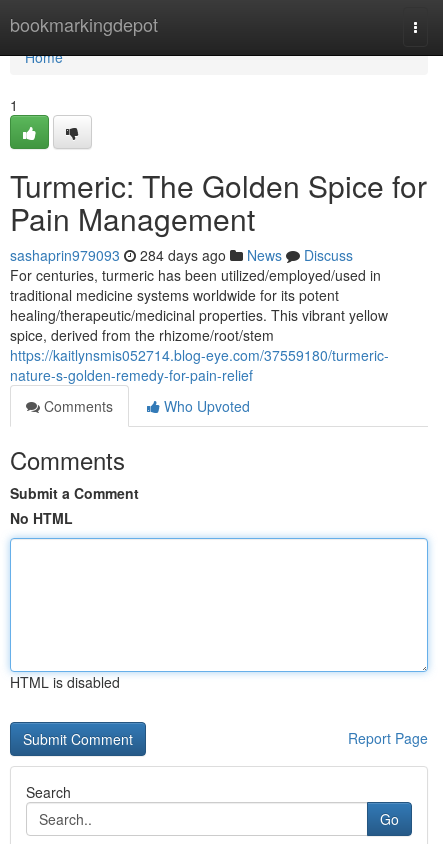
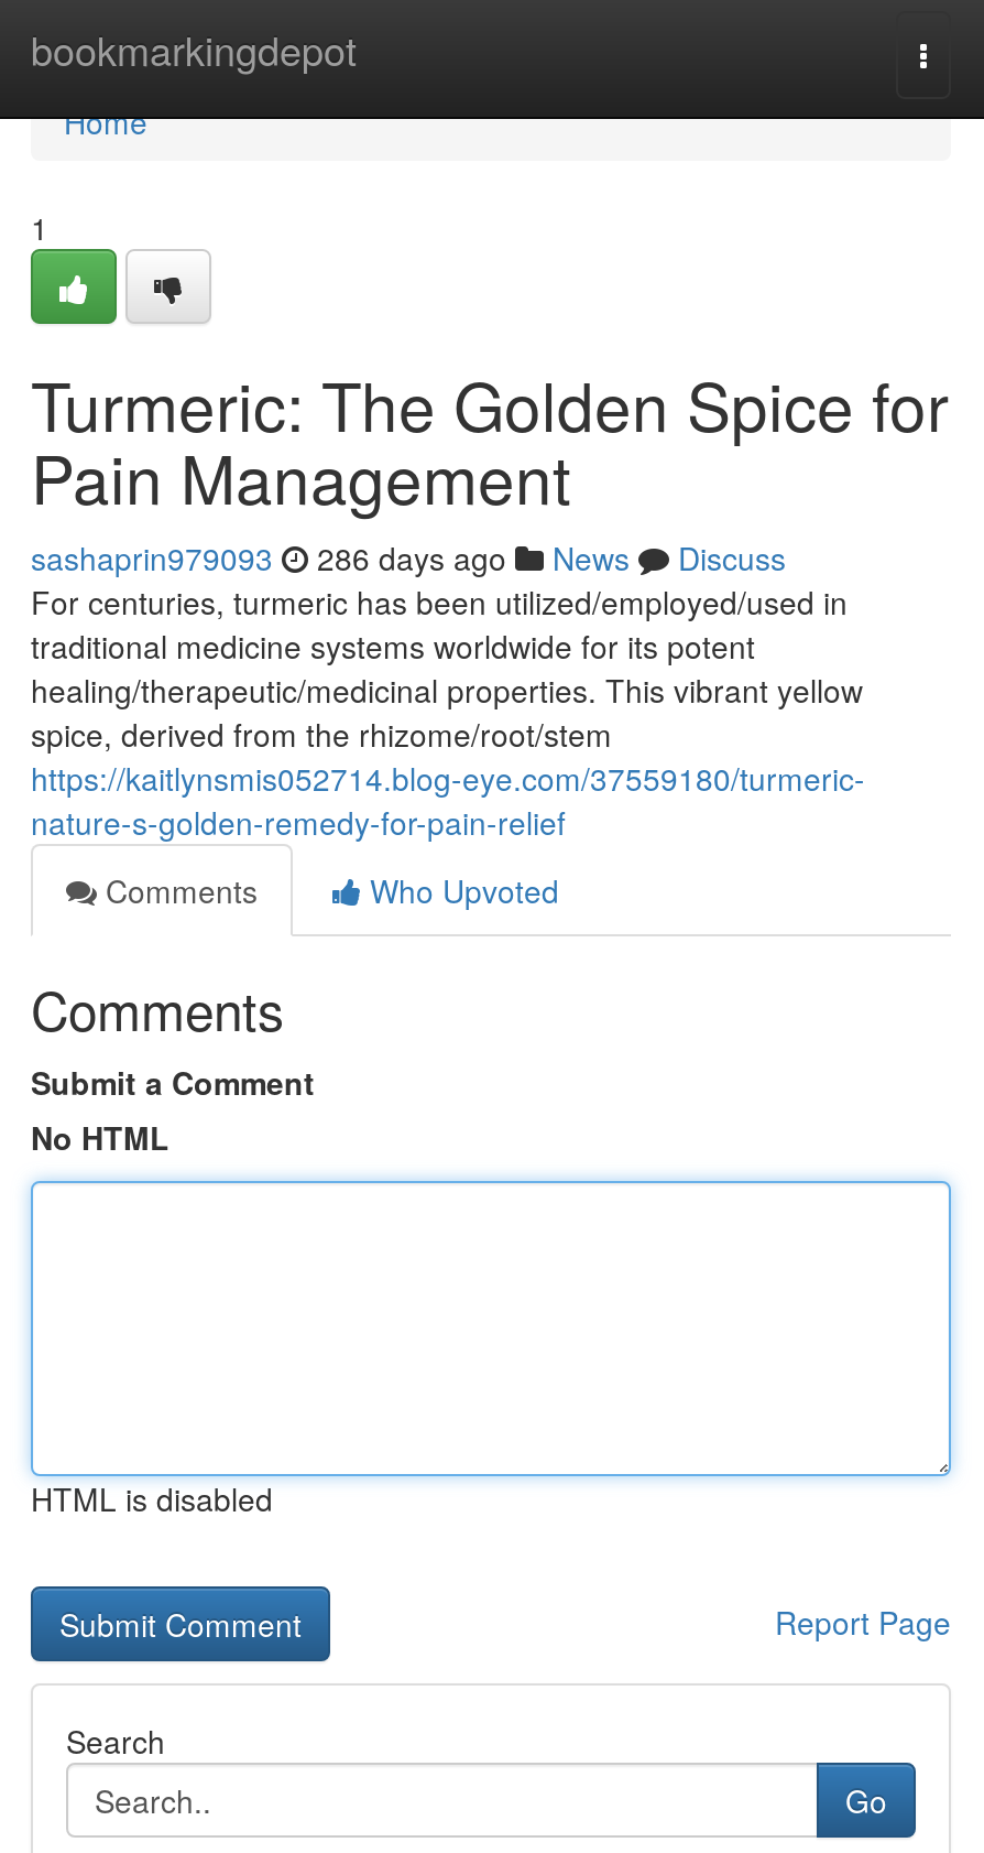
- sashaprin979093 284 days ago News Discuss
+ sashaprin979093 286 days ago News Discuss
